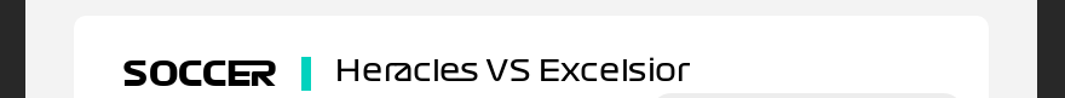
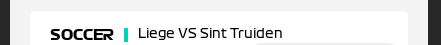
- Heracles VS Excelsior
+ Liege VS Sint Truiden
